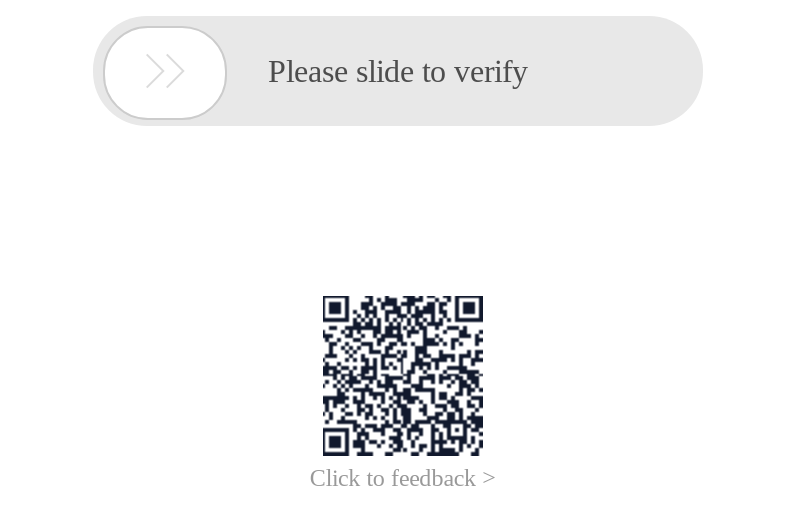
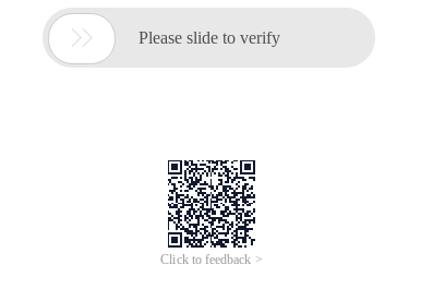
- [image]
+ [image]
